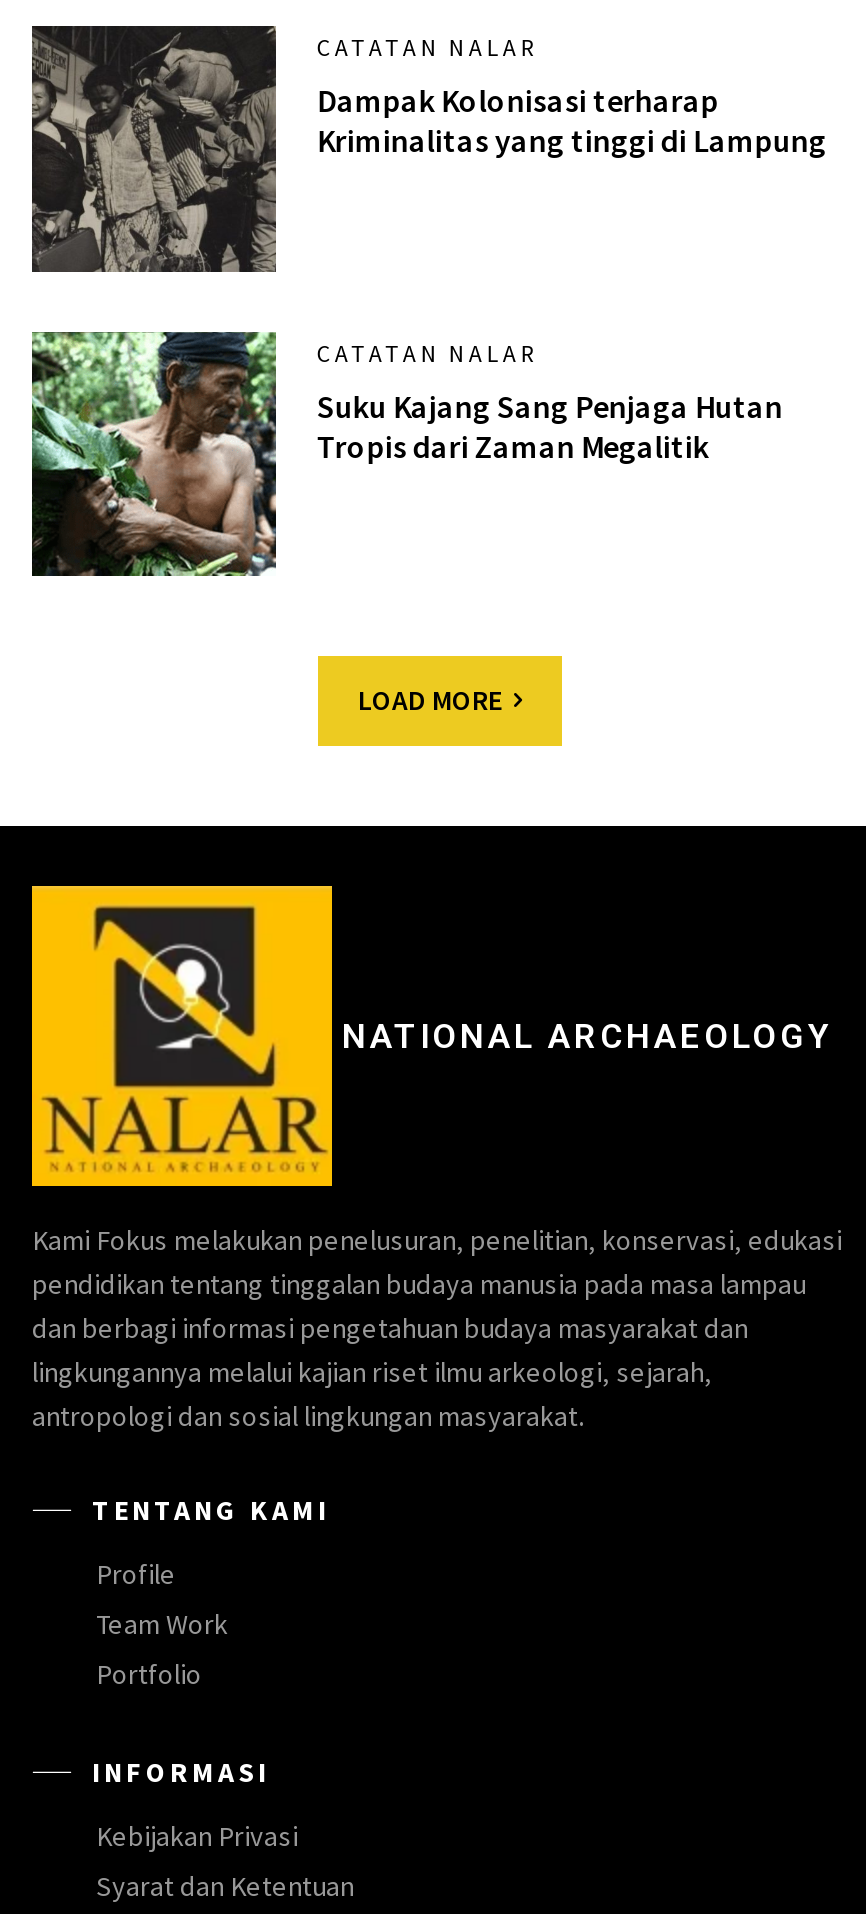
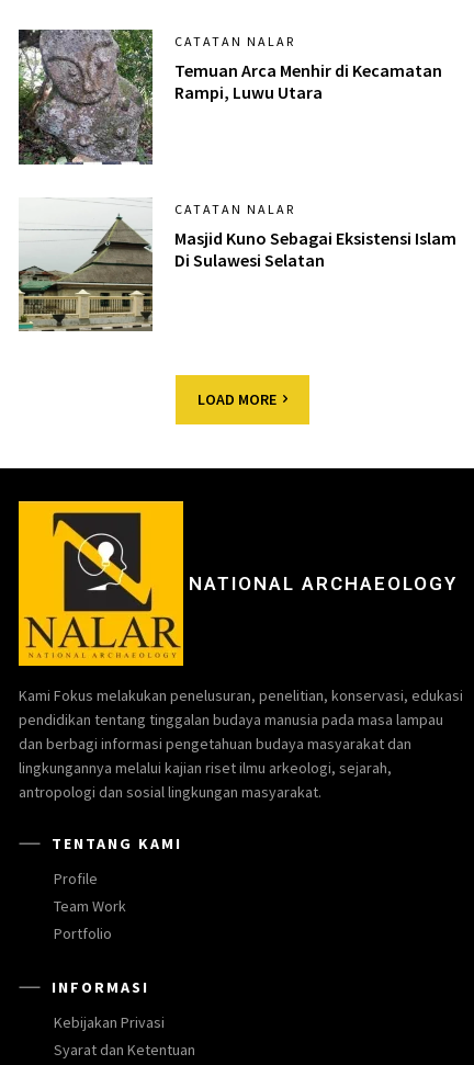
- [image]
- Dampak Kolonisasi terharap
- Kriminalitas yang tinggi di Lampung
+ [image]
+ Temuan Arca Menhir di Kecamatan
+ Rampi, Luwu Utara

- [image]
- Suku Kajang Sang Penjaga Hutan
- Tropis dari Zaman Megalitik
+ [image]
+ Masjid Kuno Sebagai Eksistensi Islam
+ Di Sulawesi Selatan
